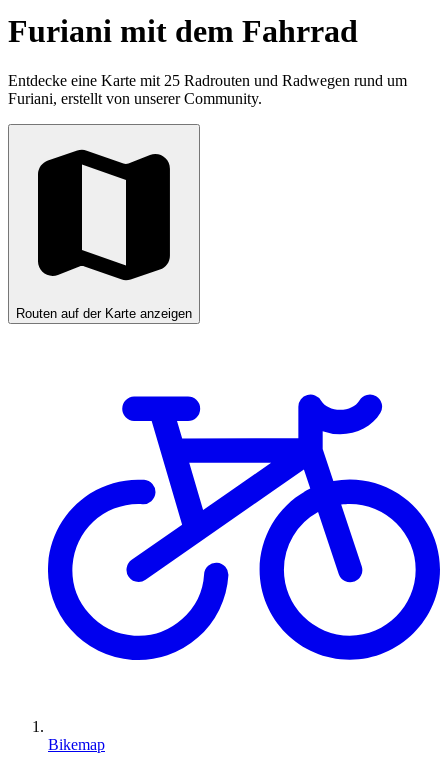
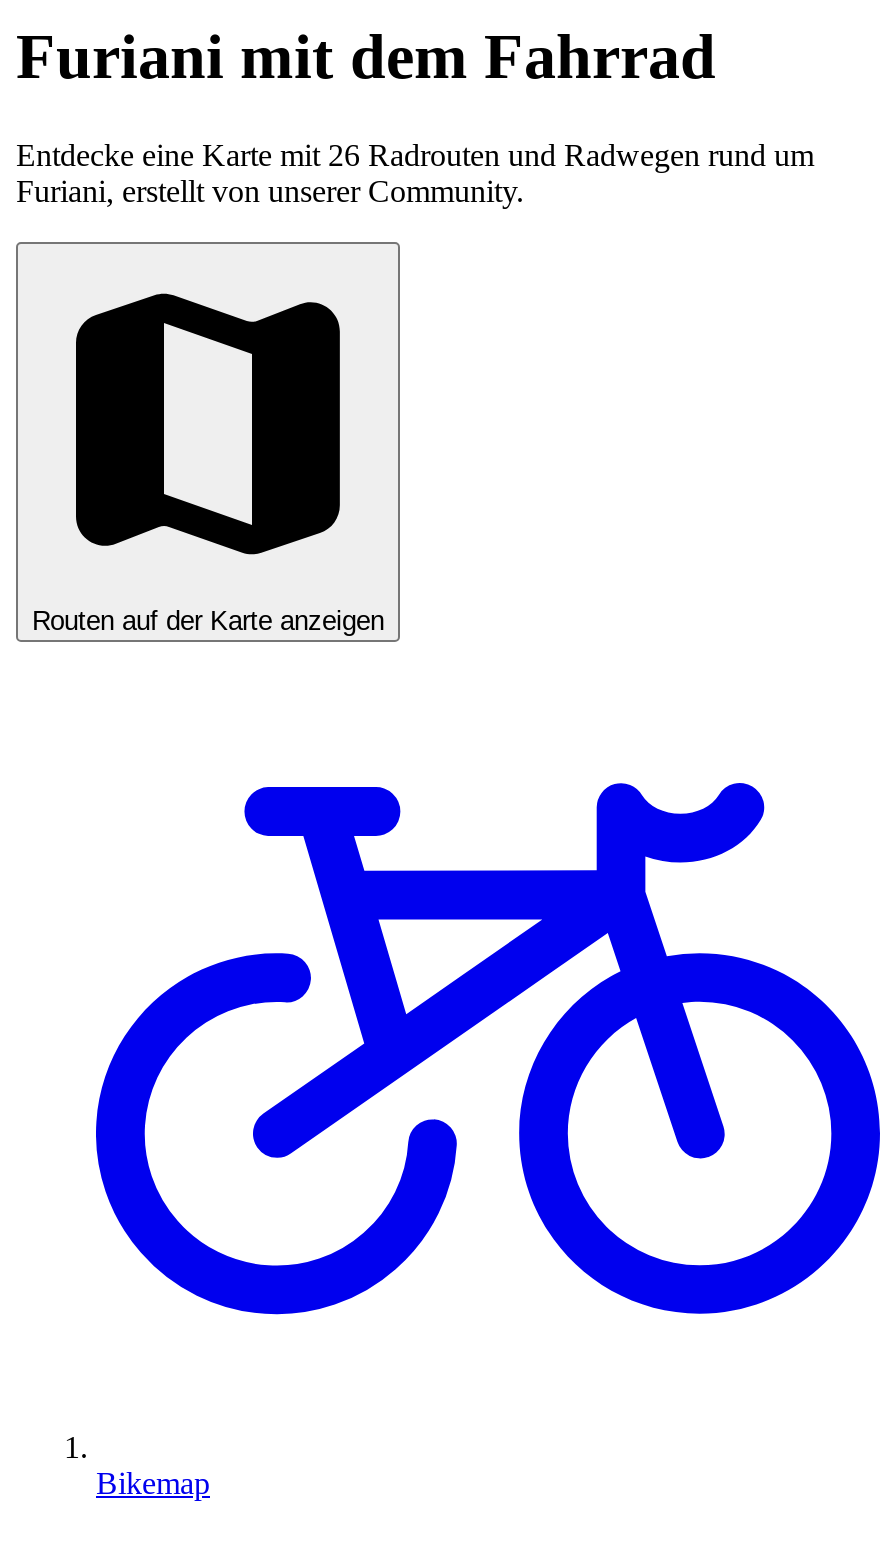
- Entdecke eine Karte mit 25 Radrouten und Radwegen rund um
+ Entdecke eine Karte mit 26 Radrouten und Radwegen rund um
